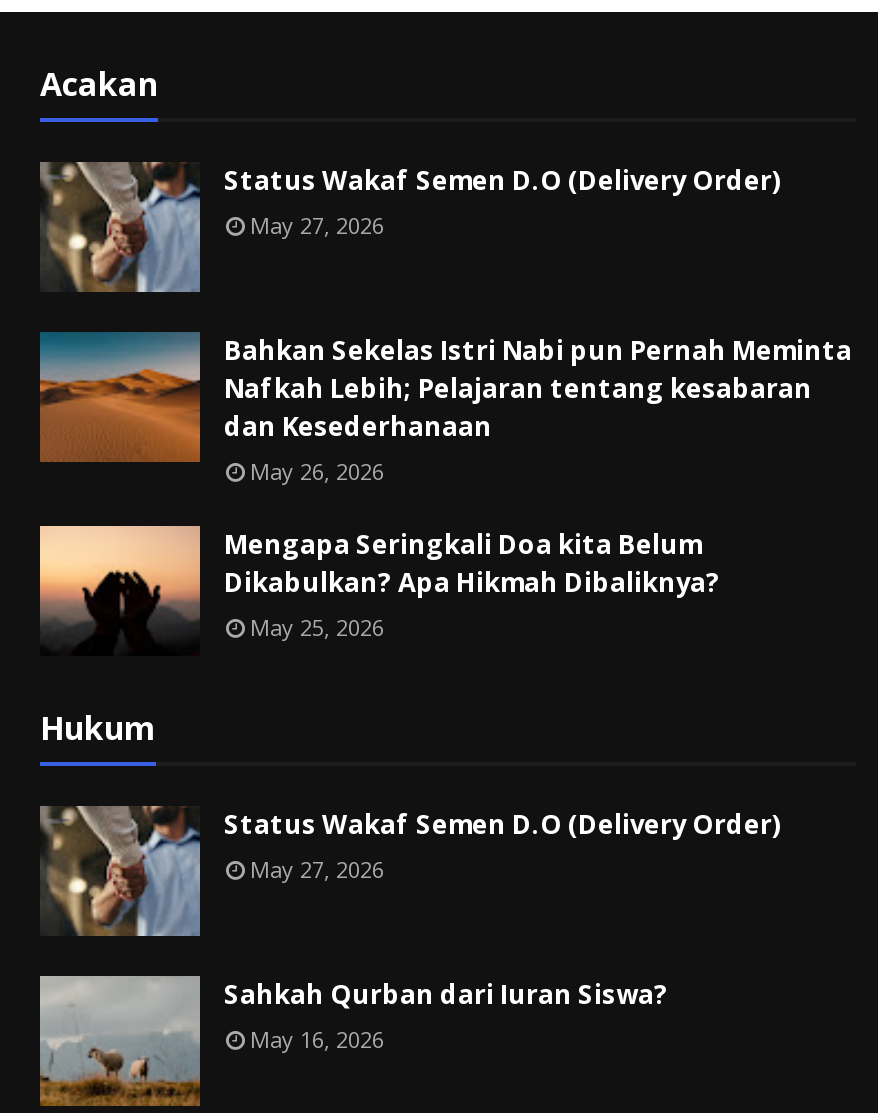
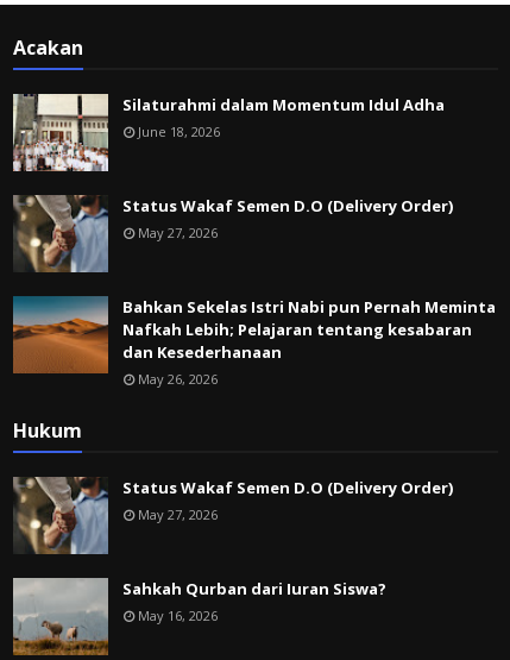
+ [image]
+ Silaturahmi dalam Momentum Idul Adha
+ June 18, 2026

moved down: [image] | Status Wakaf Semen D.O (Delivery Order) | May 27, 2026 | Bahkan Sekelas Istri Nabi pun Pernah Meminta | Nafkah Lebih; Pelajaran tentang kesabaran | dan Kesederhanaan | May 26, 2026

- [image]
- Mengapa Seringkali Doa kita Belum
- Dikabulkan? Apa Hikmah Dibaliknya?
- May 25, 2026
